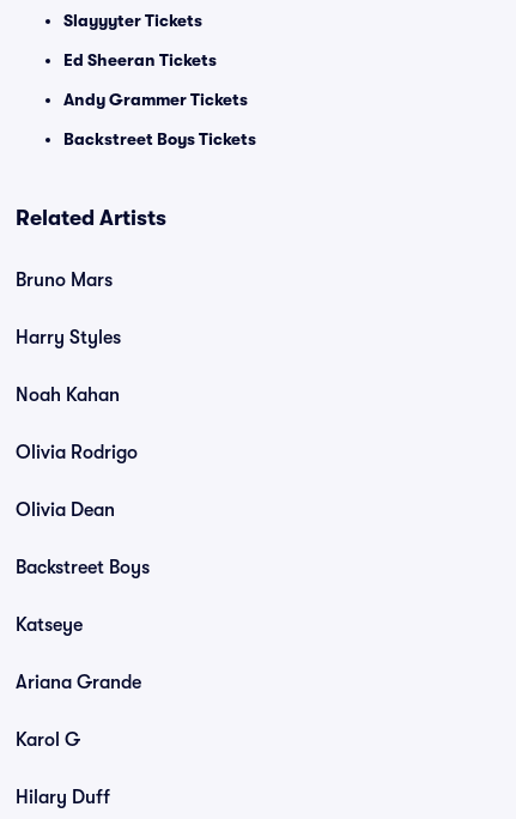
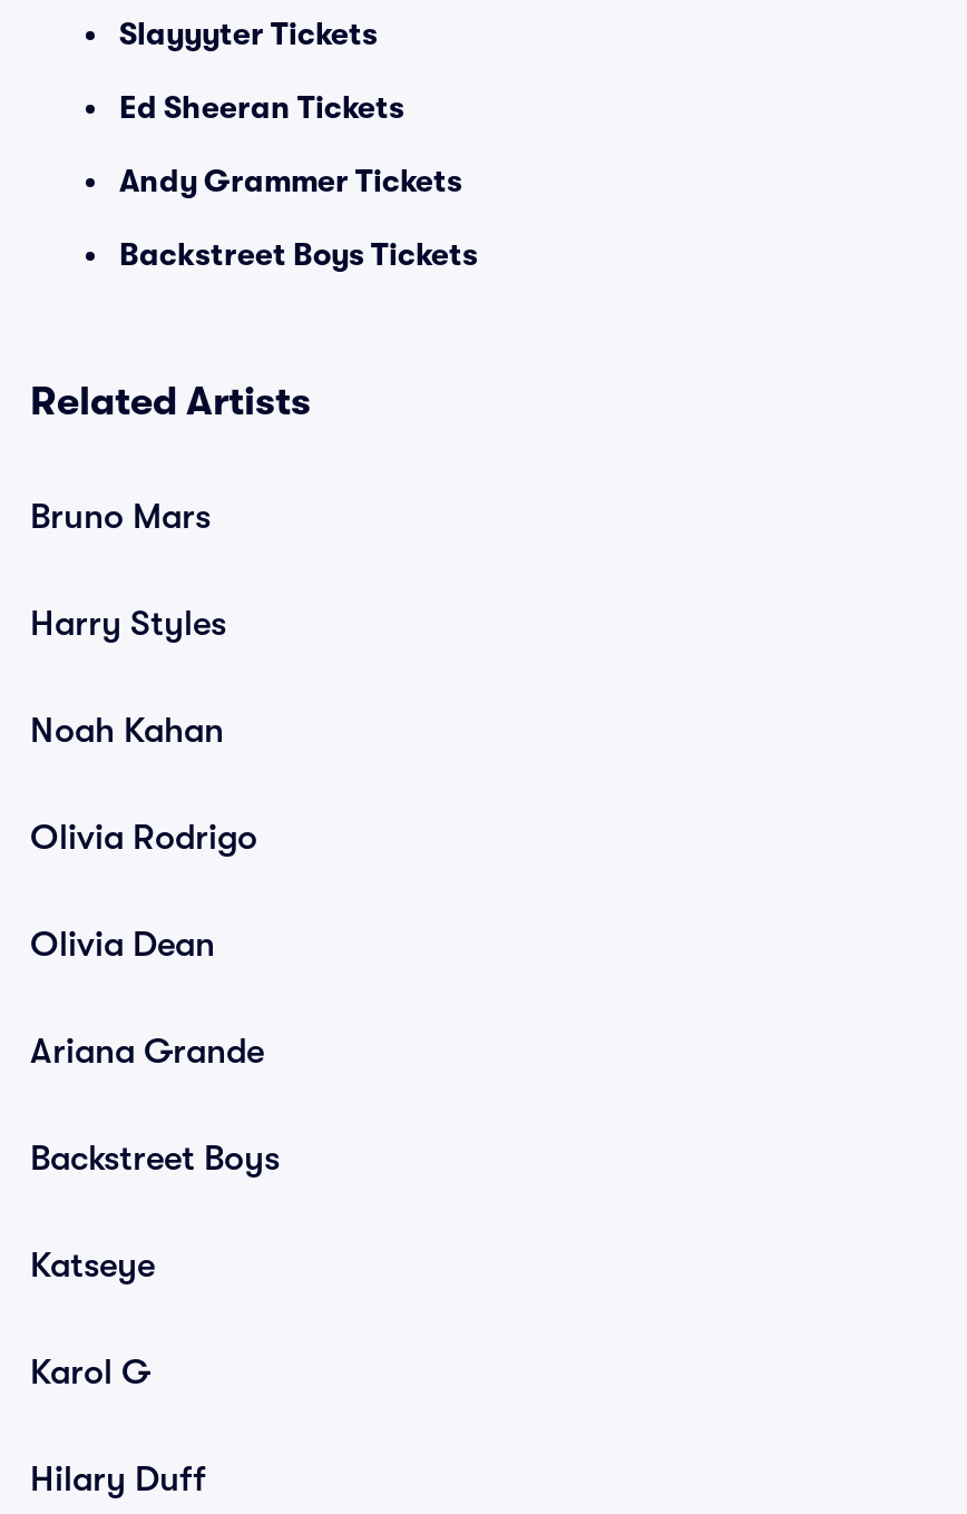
moved down: Backstreet Boys | Katseye

moved up: Ariana Grande
